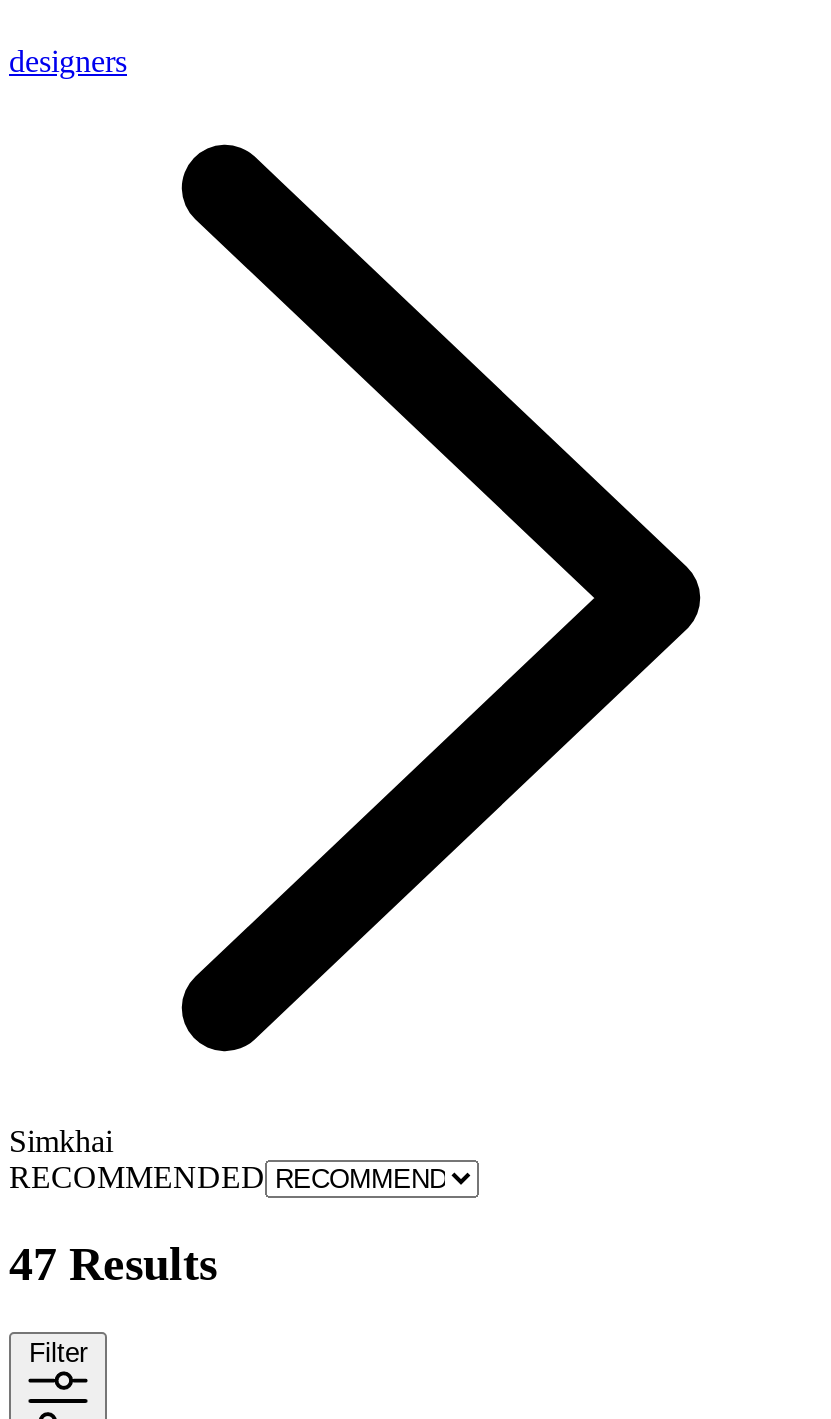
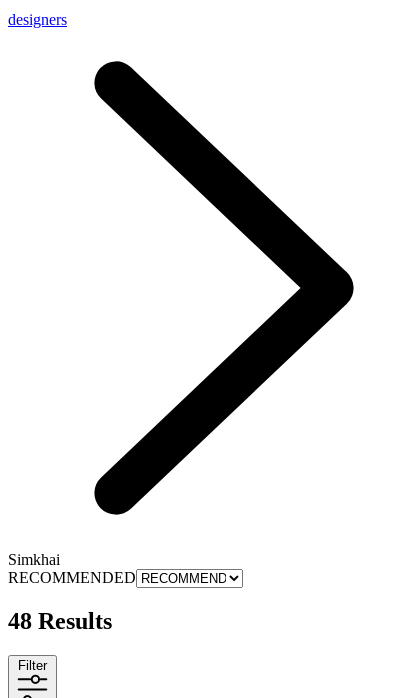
- 47 Results
+ 48 Results
